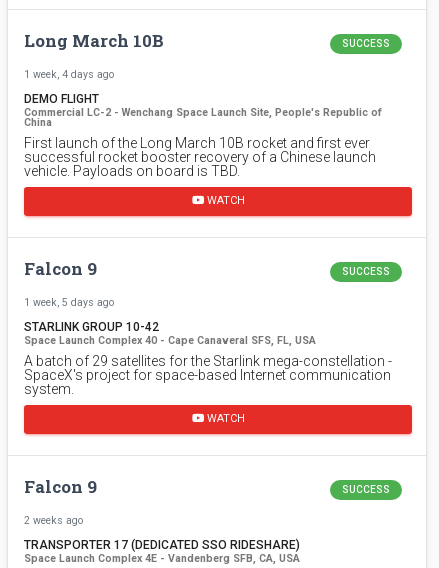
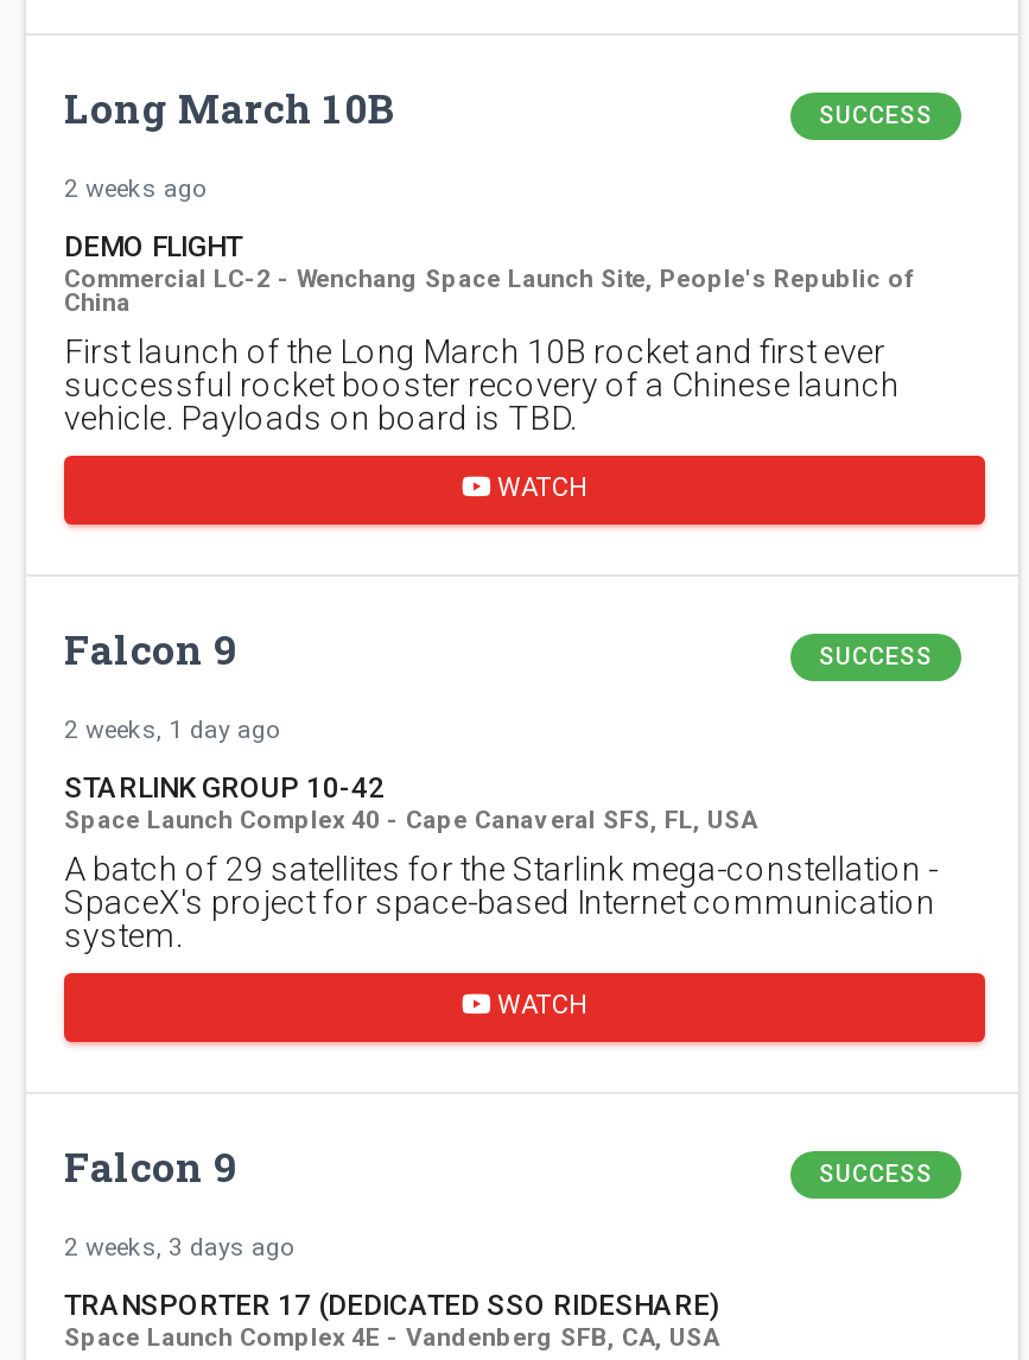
- 1 week, 4 days ago
+ 2 weeks ago

- 1 week, 5 days ago
+ 2 weeks, 1 day ago

- 2 weeks ago
+ 2 weeks, 3 days ago
